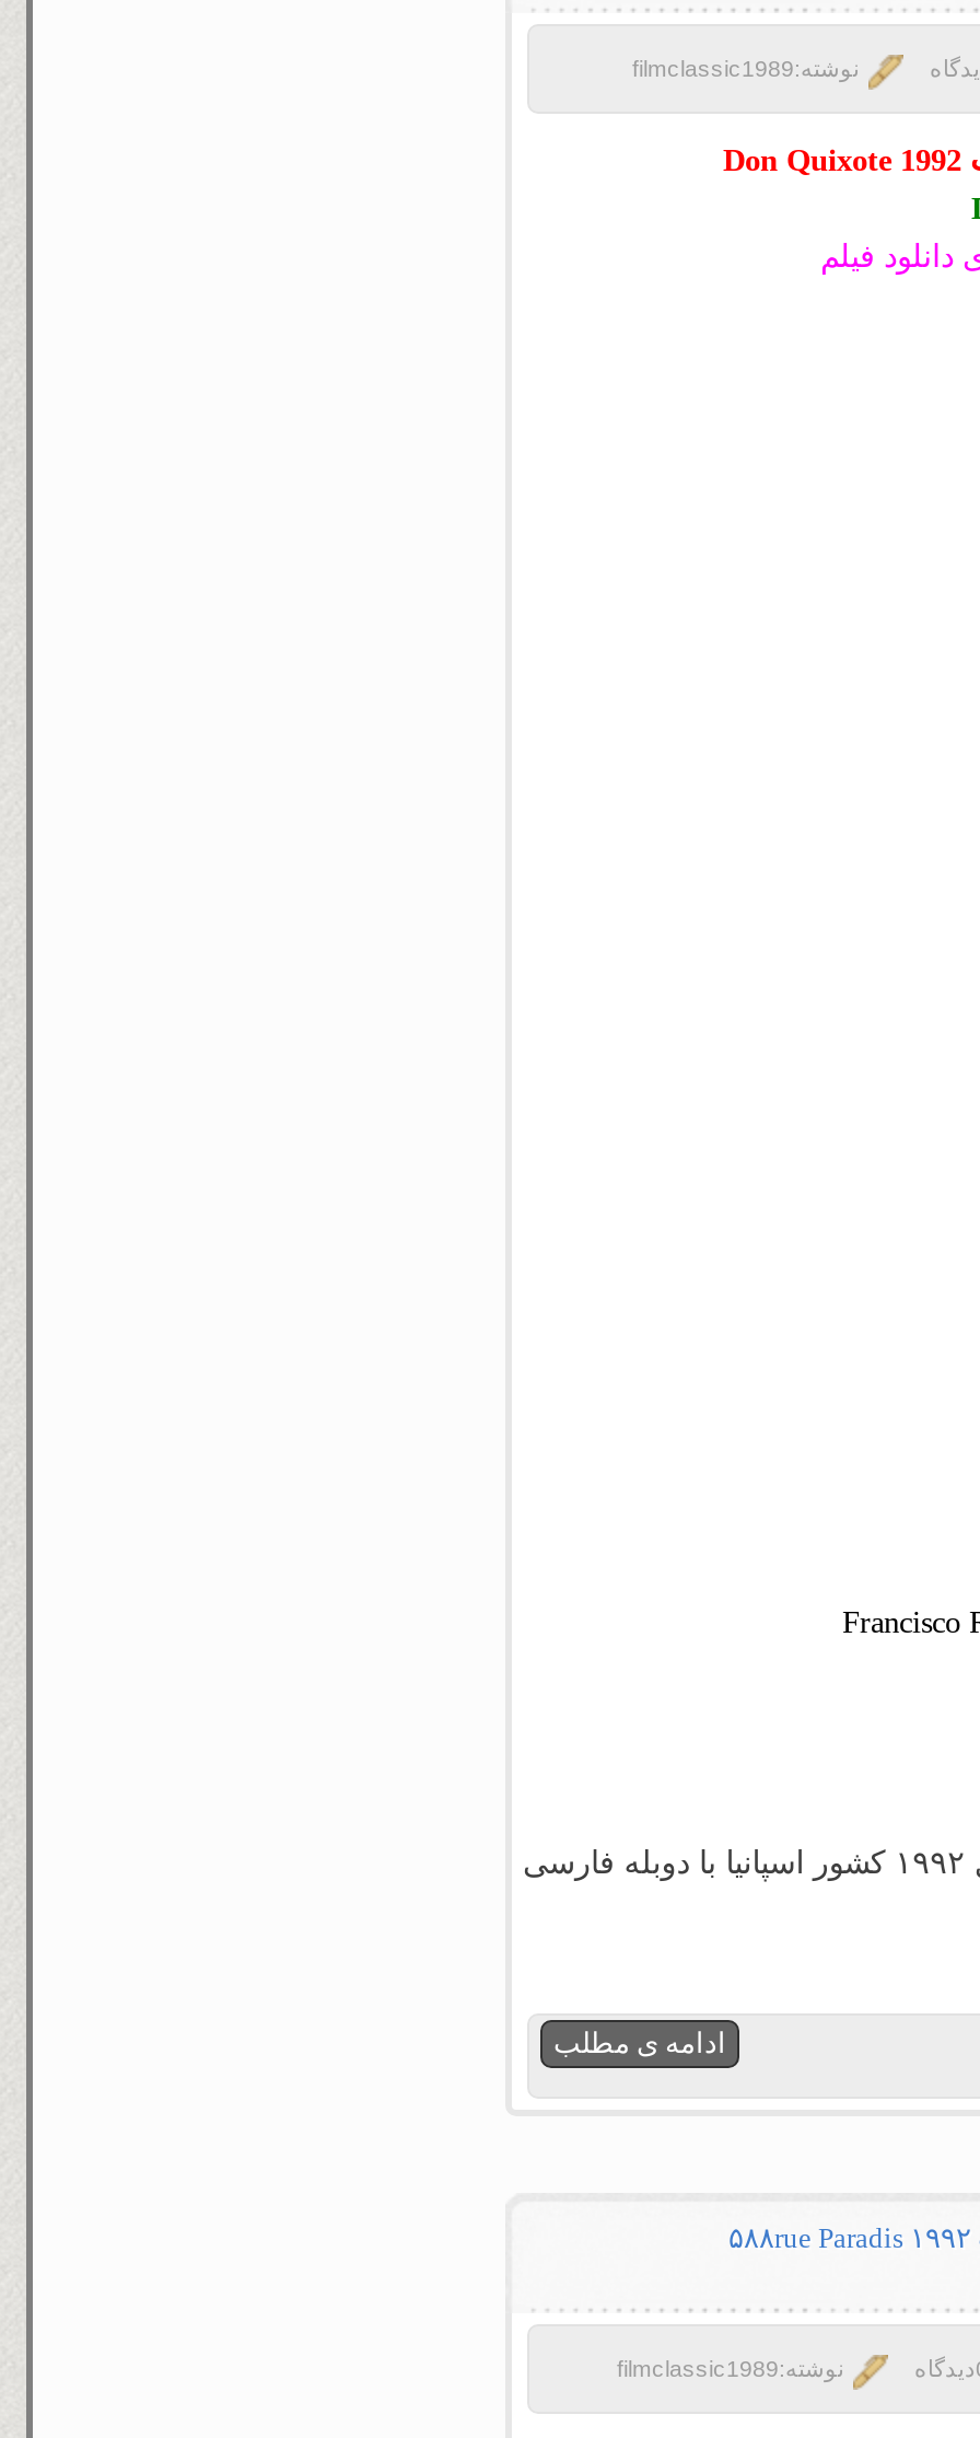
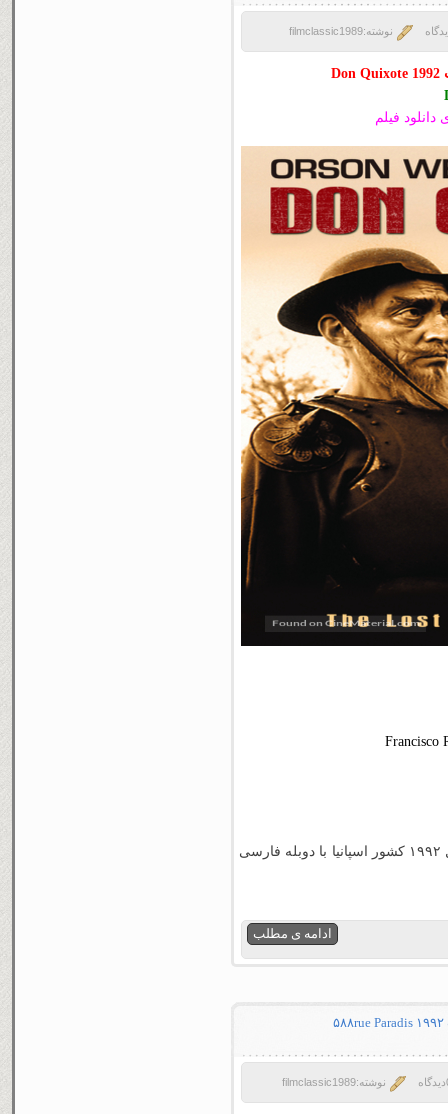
+ [image]
